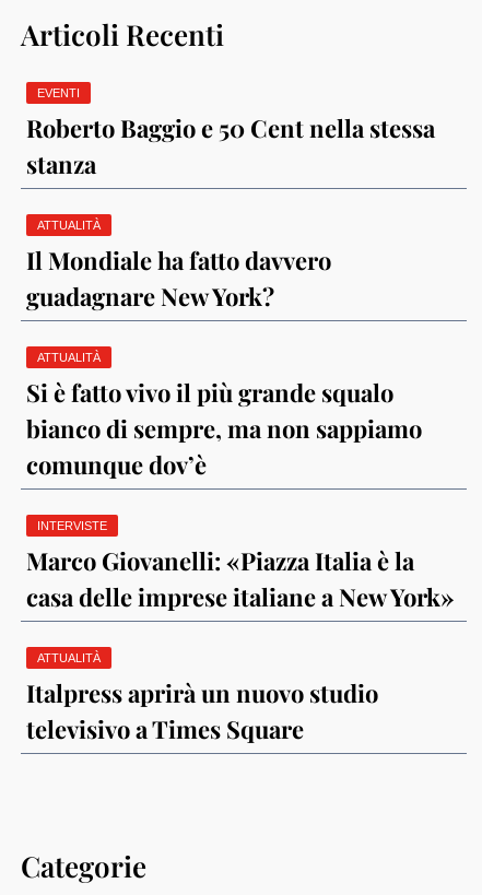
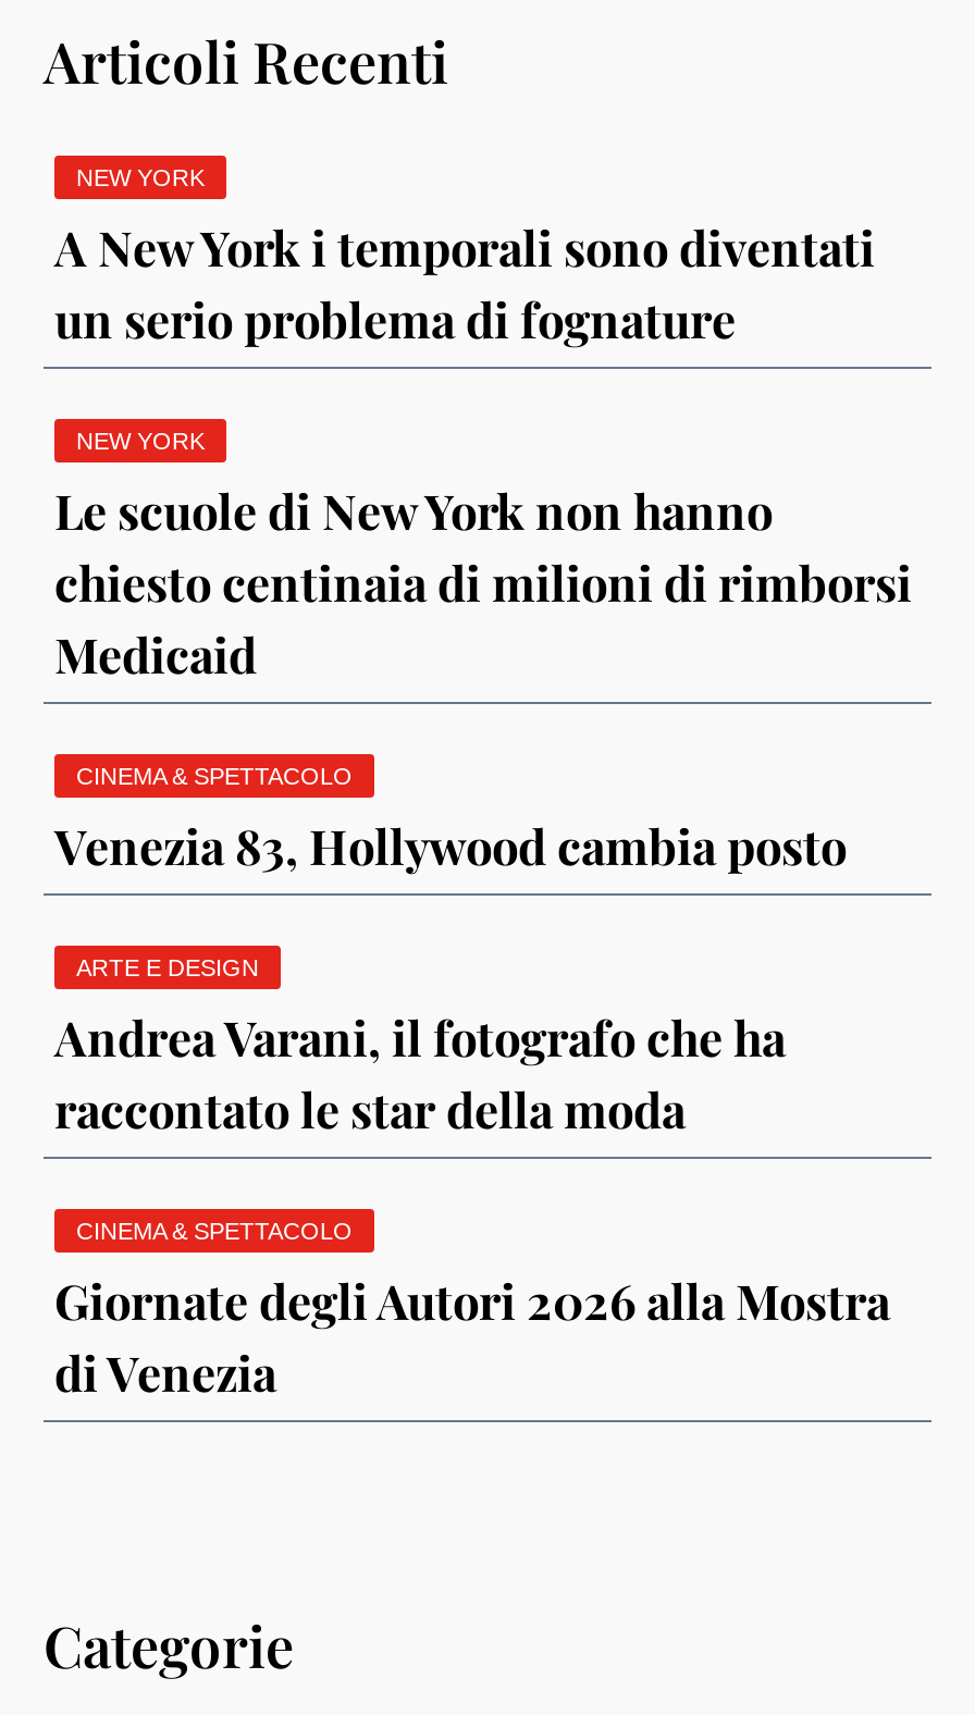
- EVENTI
- Roberto Baggio e 50 Cent nella stessa
- stanza
+ NEW YORK
+ A New York i temporali sono diventati
+ un serio problema di fognature

- ATTUALITÀ
- Il Mondiale ha fatto davvero
- guadagnare New York?
+ NEW YORK
+ Le scuole di New York non hanno
+ chiesto centinaia di milioni di rimborsi
+ Medicaid

- ATTUALITÀ
- Si è fatto vivo il più grande squalo
- bianco di sempre, ma non sappiamo
- comunque dov’è
+ CINEMA & SPETTACOLO
+ Venezia 83, Hollywood cambia posto

- INTERVISTE
- Marco Giovanelli: «Piazza Italia è la
- casa delle imprese italiane a New York»
+ ARTE E DESIGN
+ Andrea Varani, il fotografo che ha
+ raccontato le star della moda

- ATTUALITÀ
- Italpress aprirà un nuovo studio
- televisivo a Times Square
+ CINEMA & SPETTACOLO
+ Giornate degli Autori 2026 alla Mostra
+ di Venezia
